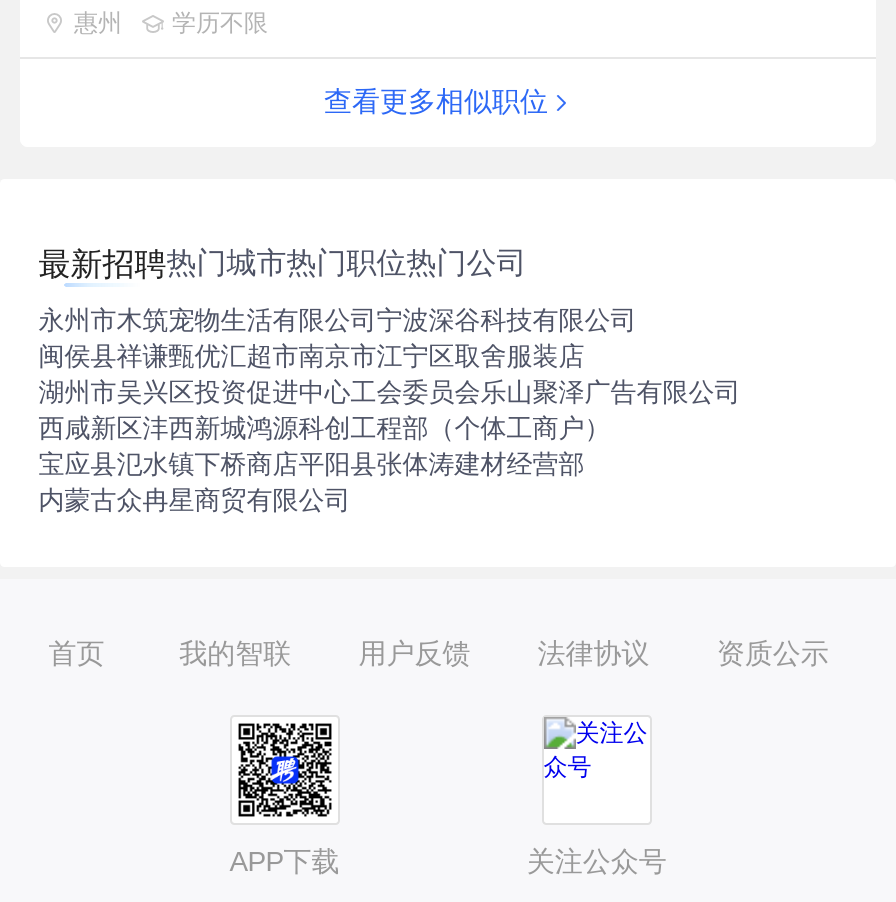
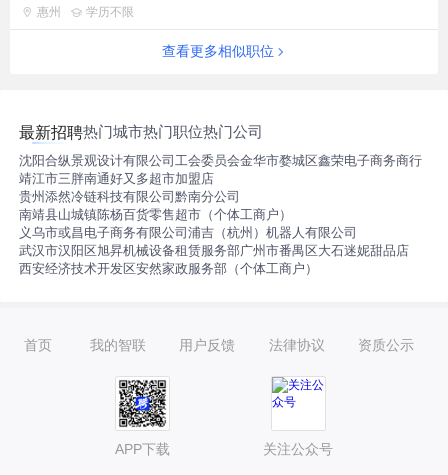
- 永州市木筑宠物生活有限公司宁波深谷科技有限公司
- 闽侯县祥谦甄优汇超市南京市江宁区取舍服装店
- 湖州市吴兴区投资促进中心工会委员会乐山聚泽广告有限公司
- 西咸新区沣西新城鸿源科创工程部（个体工商户）
- 宝应县氾水镇下桥商店平阳县张体涛建材经营部
- 内蒙古众冉星商贸有限公司
+ 沈阳合纵景观设计有限公司工会委员会金华市婺城区鑫荣电子商务商行
+ 靖江市三胖南通好又多超市加盟店
+ 贵州添然冷链科技有限公司黔南分公司
+ 南靖县山城镇陈杨百货零售超市（个体工商户）
+ 义乌市或昌电子商务有限公司浦吉（杭州）机器人有限公司
+ 武汉市汉阳区旭昇机械设备租赁服务部广州市番禺区大石迷妮甜品店
+ 西安经济技术开发区安然家政服务部（个体工商户）
